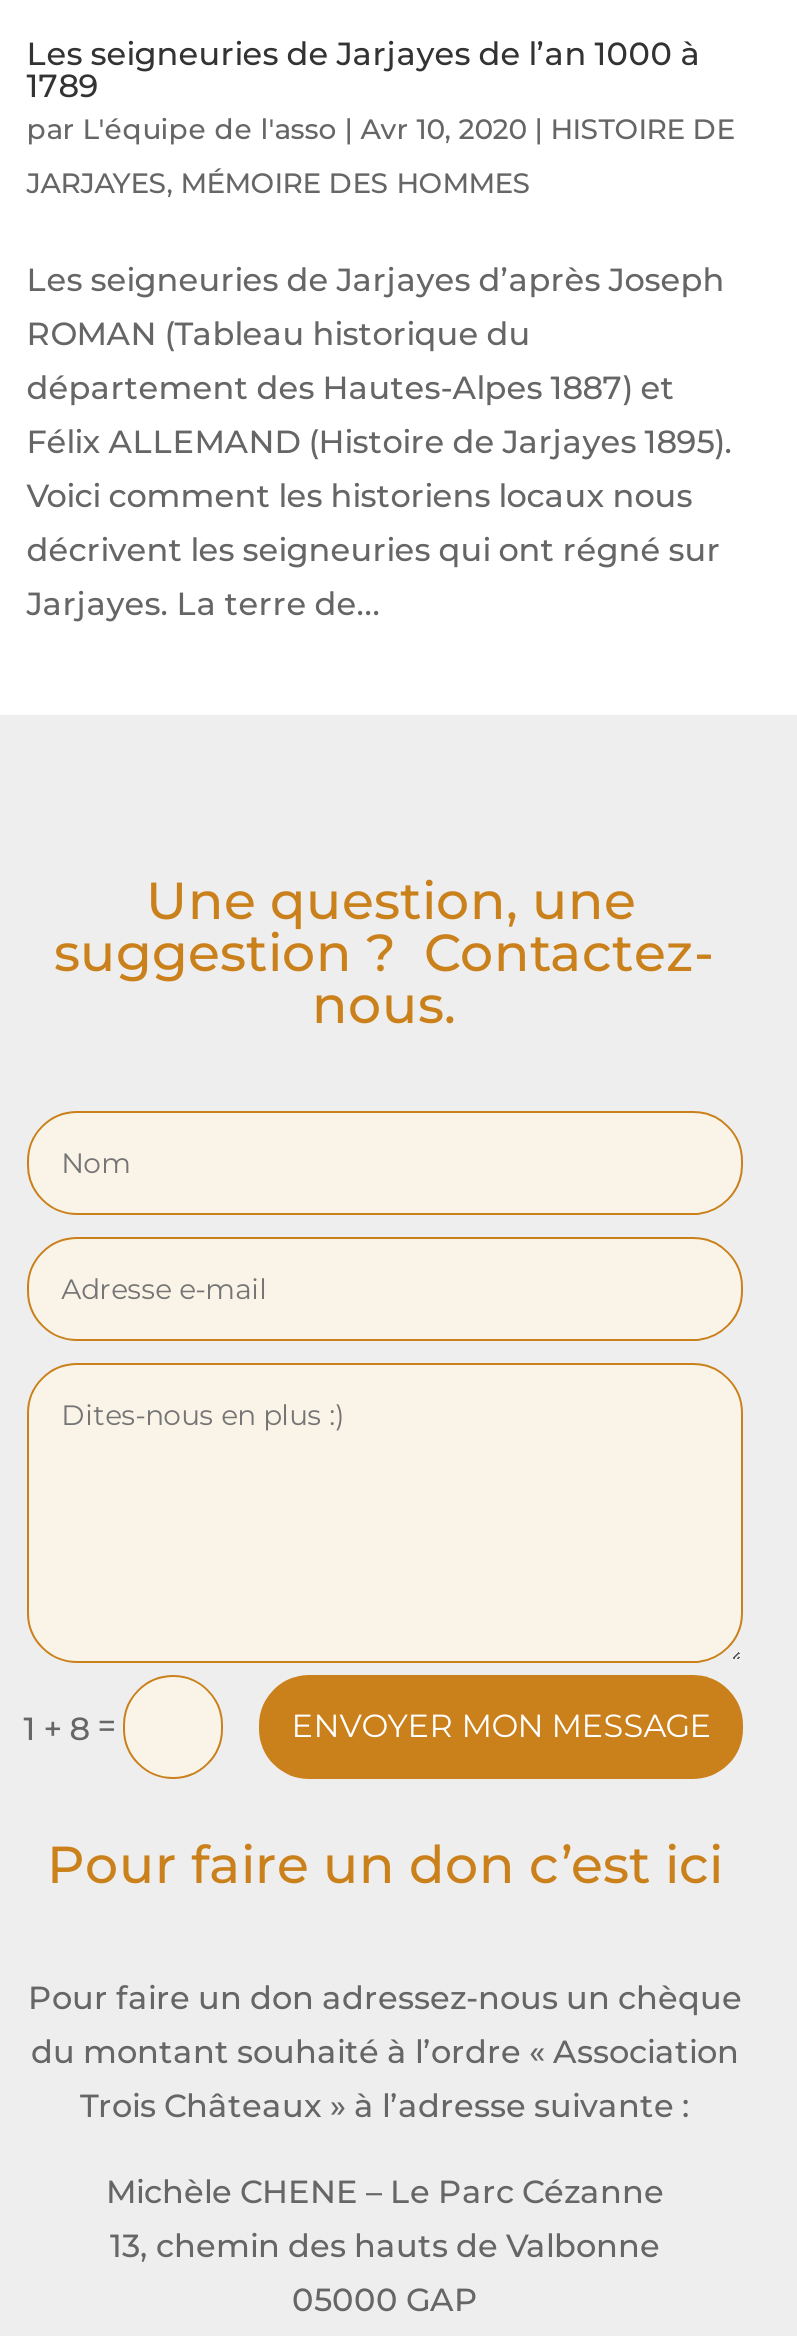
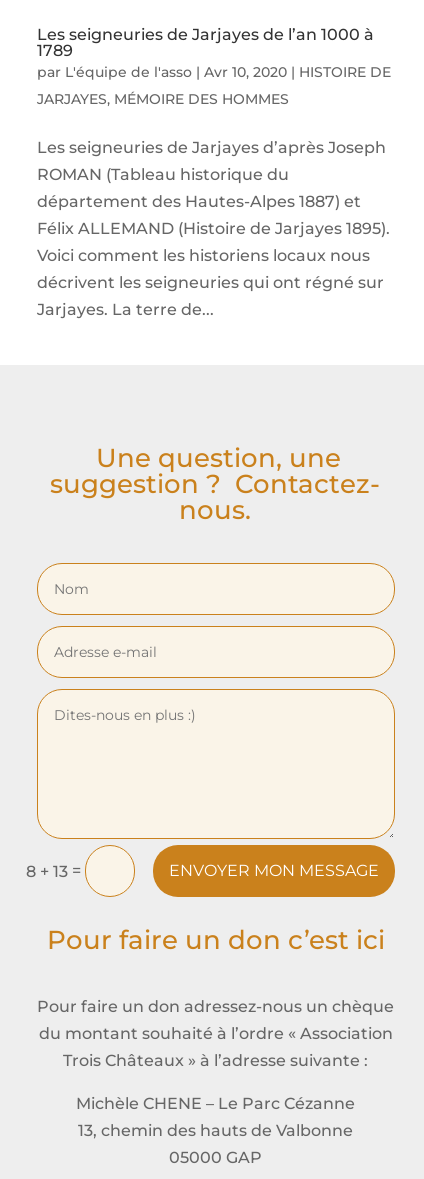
- 1 + 8 =
+ 8 + 13 =
